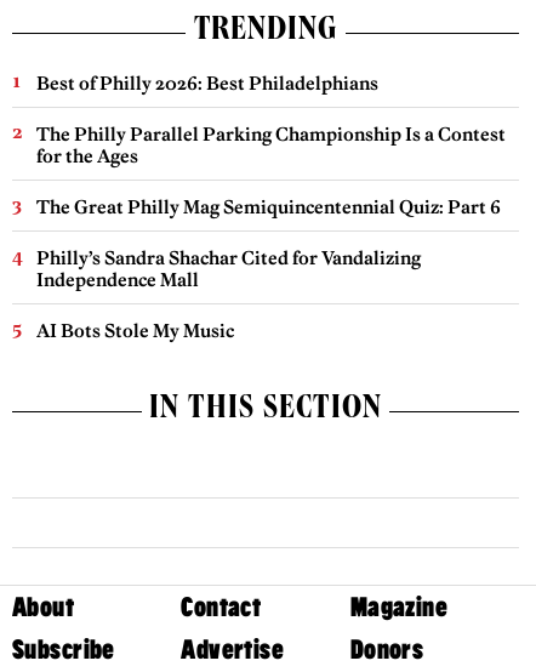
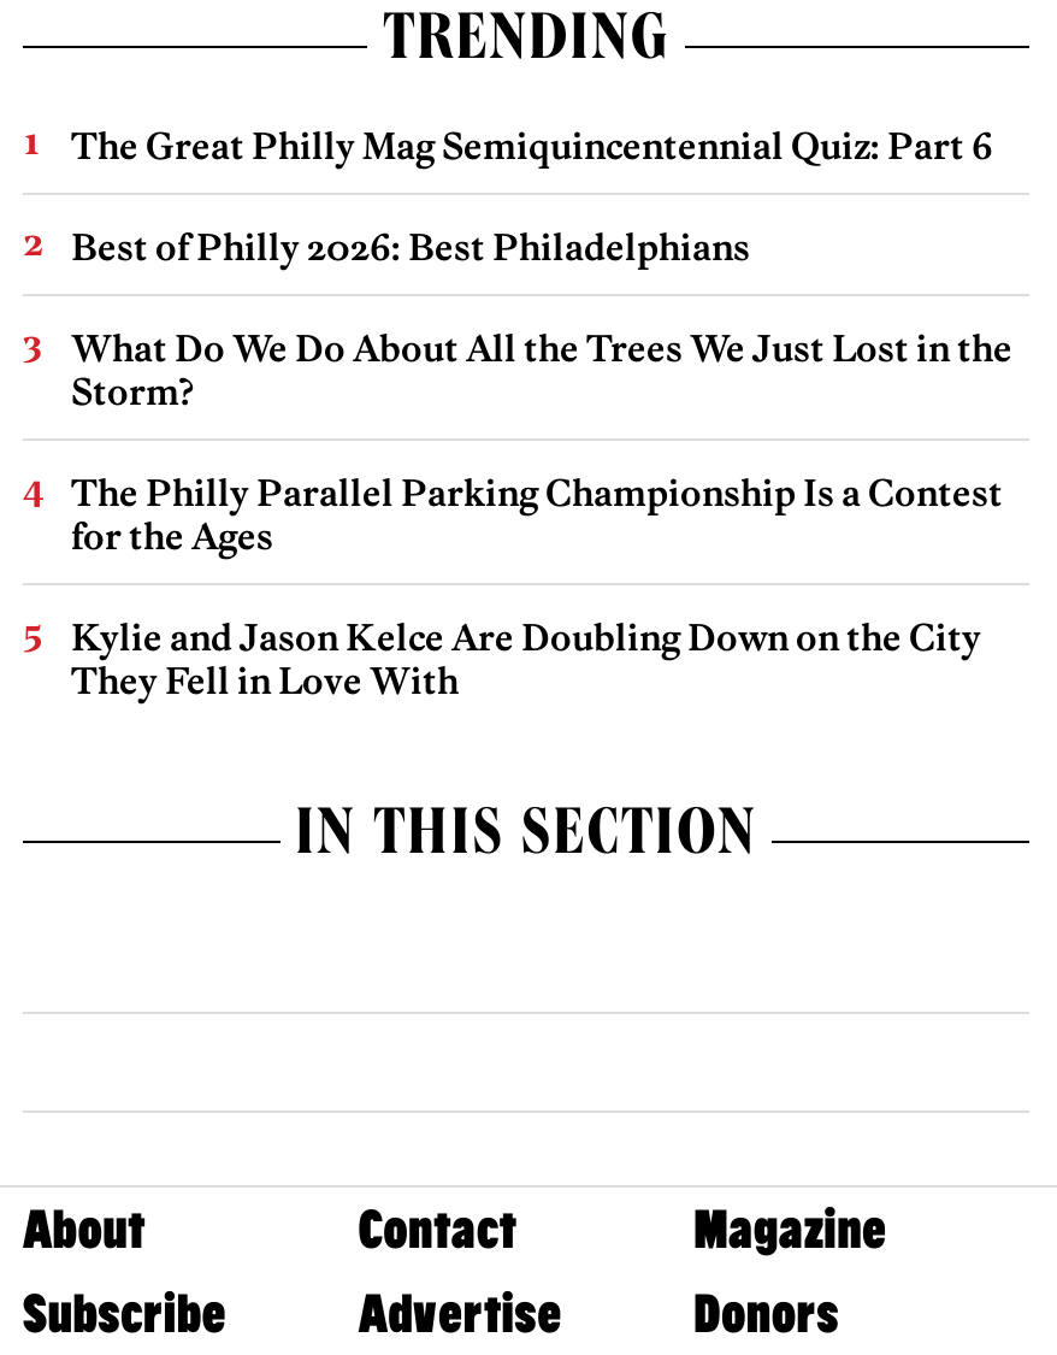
moved down: Best of Philly 2026: Best Philadelphians

+ What Do We Do About All the Trees We Just Lost in the
+ Storm?

moved down: The Philly Parallel Parking Championship Is a Contest | for the Ages

moved up: The Great Philly Mag Semiquincentennial Quiz: Part 6

- Philly’s Sandra Shachar Cited for Vandalizing
- Independence Mall
- AI Bots Stole My Music
+ Kylie and Jason Kelce Are Doubling Down on the City
+ They Fell in Love With
